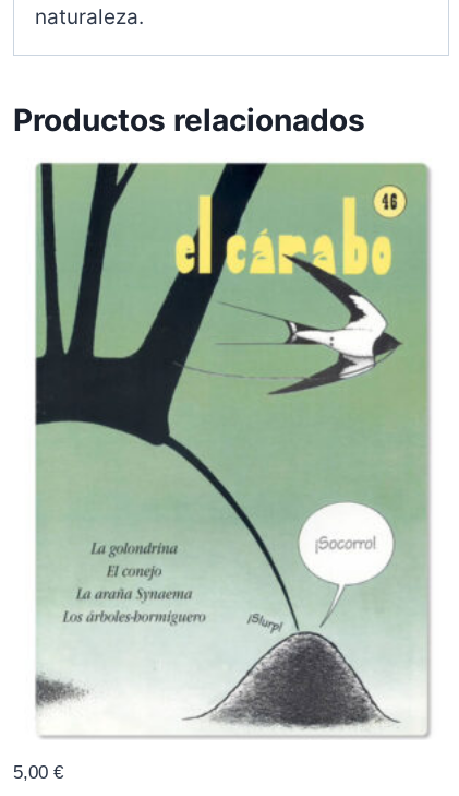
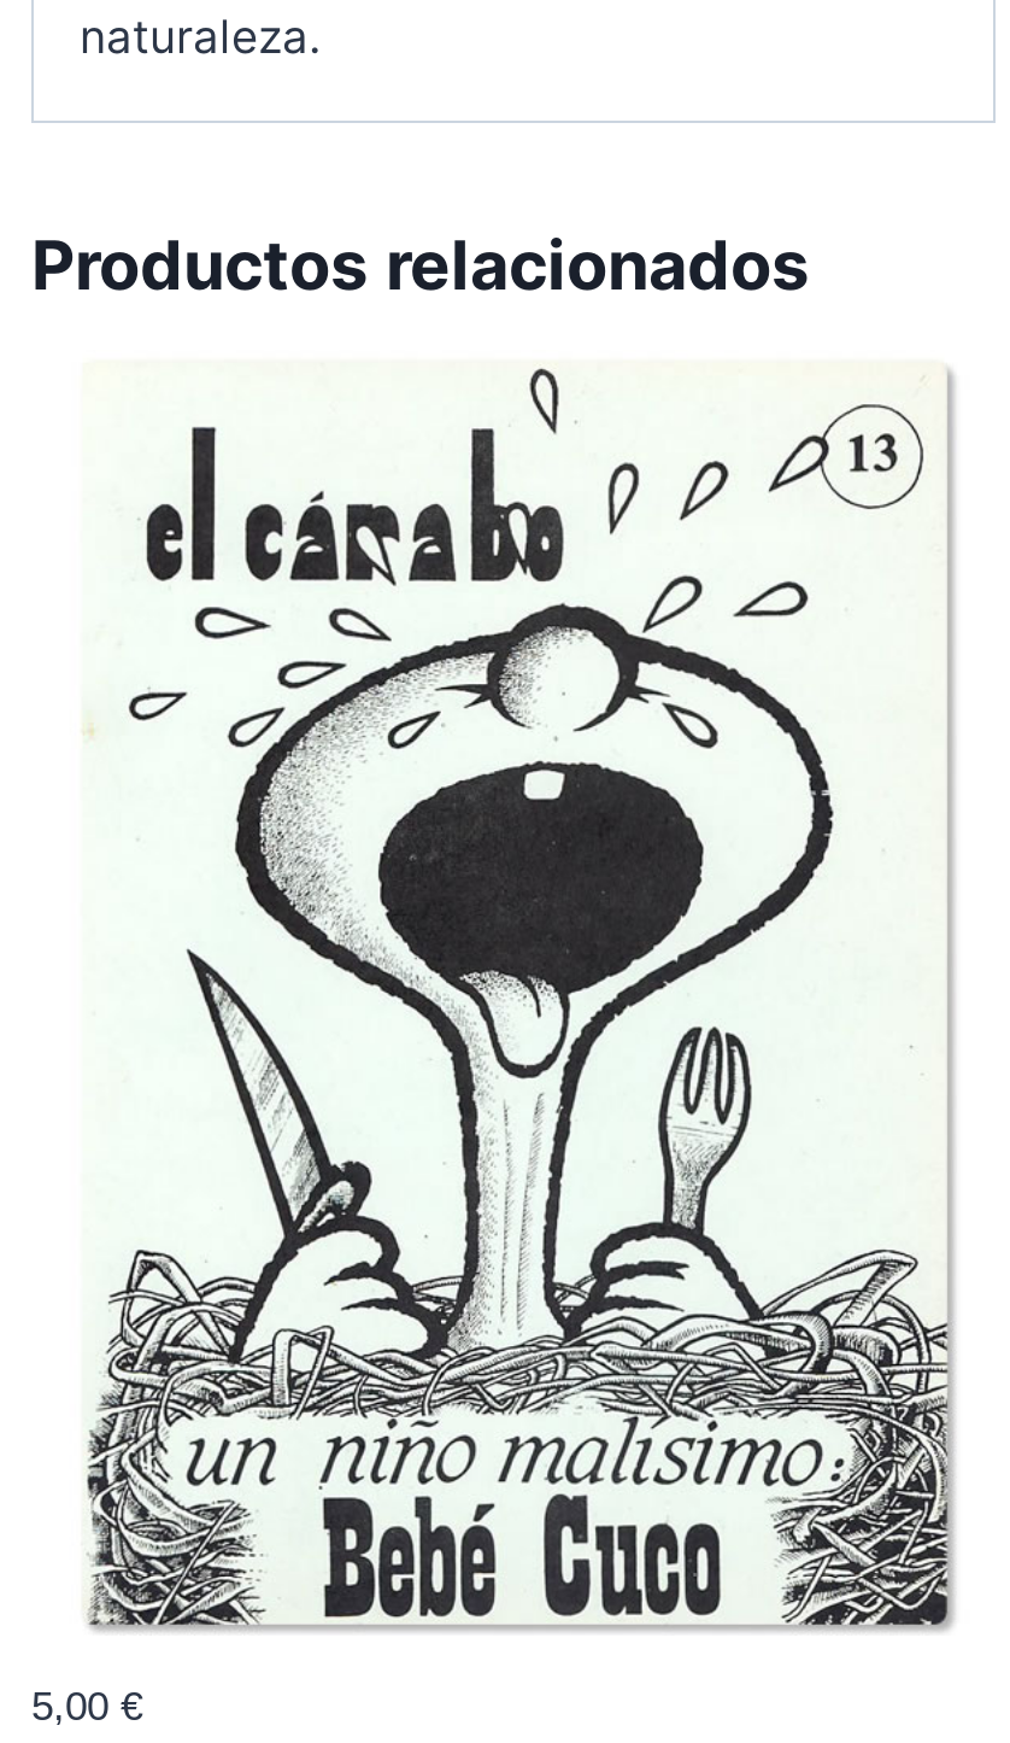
- [image]
+ [image]
